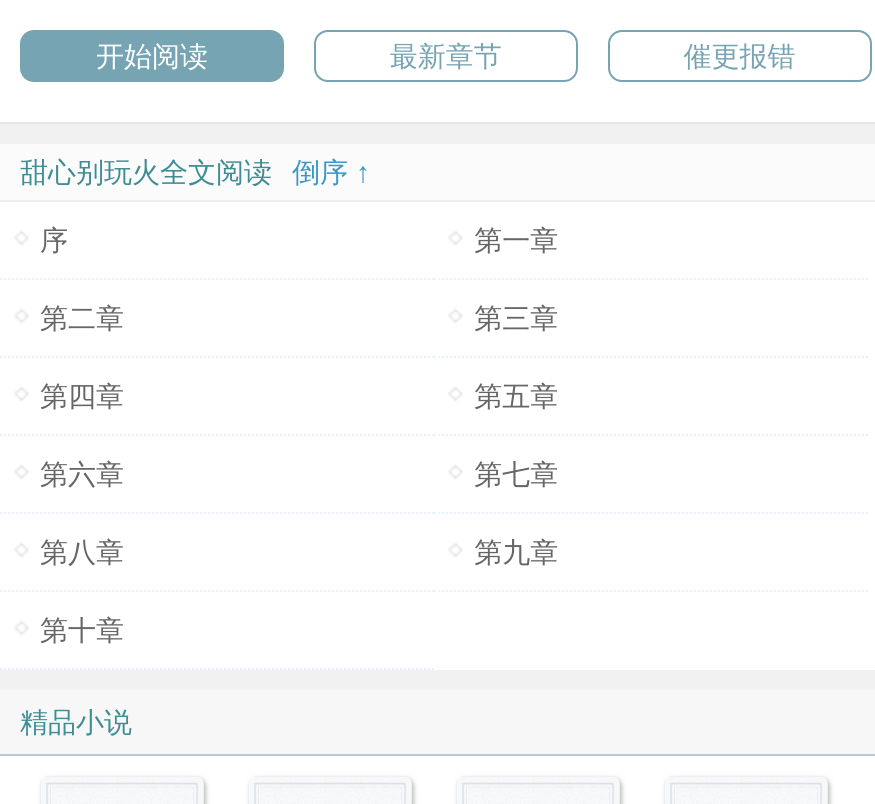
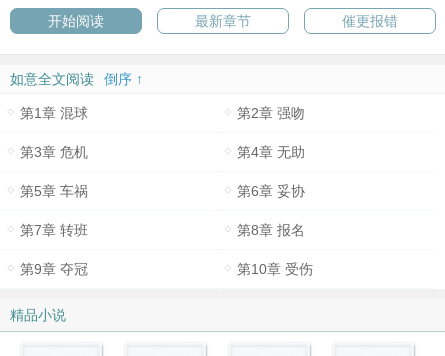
- 甜心别玩火全文阅读
+ 如意全文阅读

- 序
- 第一章
- 第二章
- 第三章
- 第四章
- 第五章
- 第六章
- 第七章
- 第八章
- 第九章
- 第十章
+ 第1章 混球
+ 第2章 强吻
+ 第3章 危机
+ 第4章 无助
+ 第5章 车祸
+ 第6章 妥协
+ 第7章 转班
+ 第8章 报名
+ 第9章 夺冠
+ 第10章 受伤
